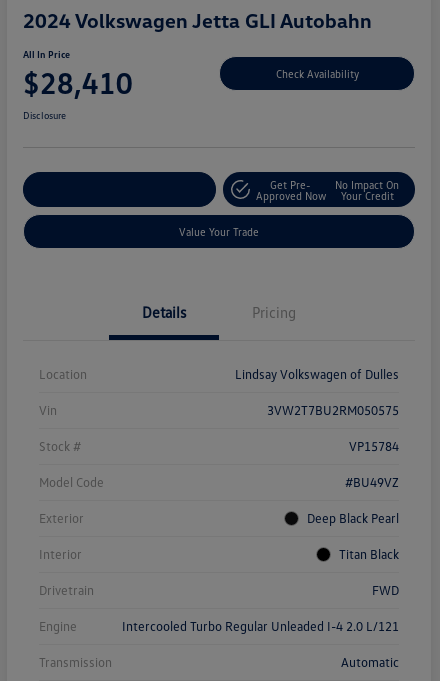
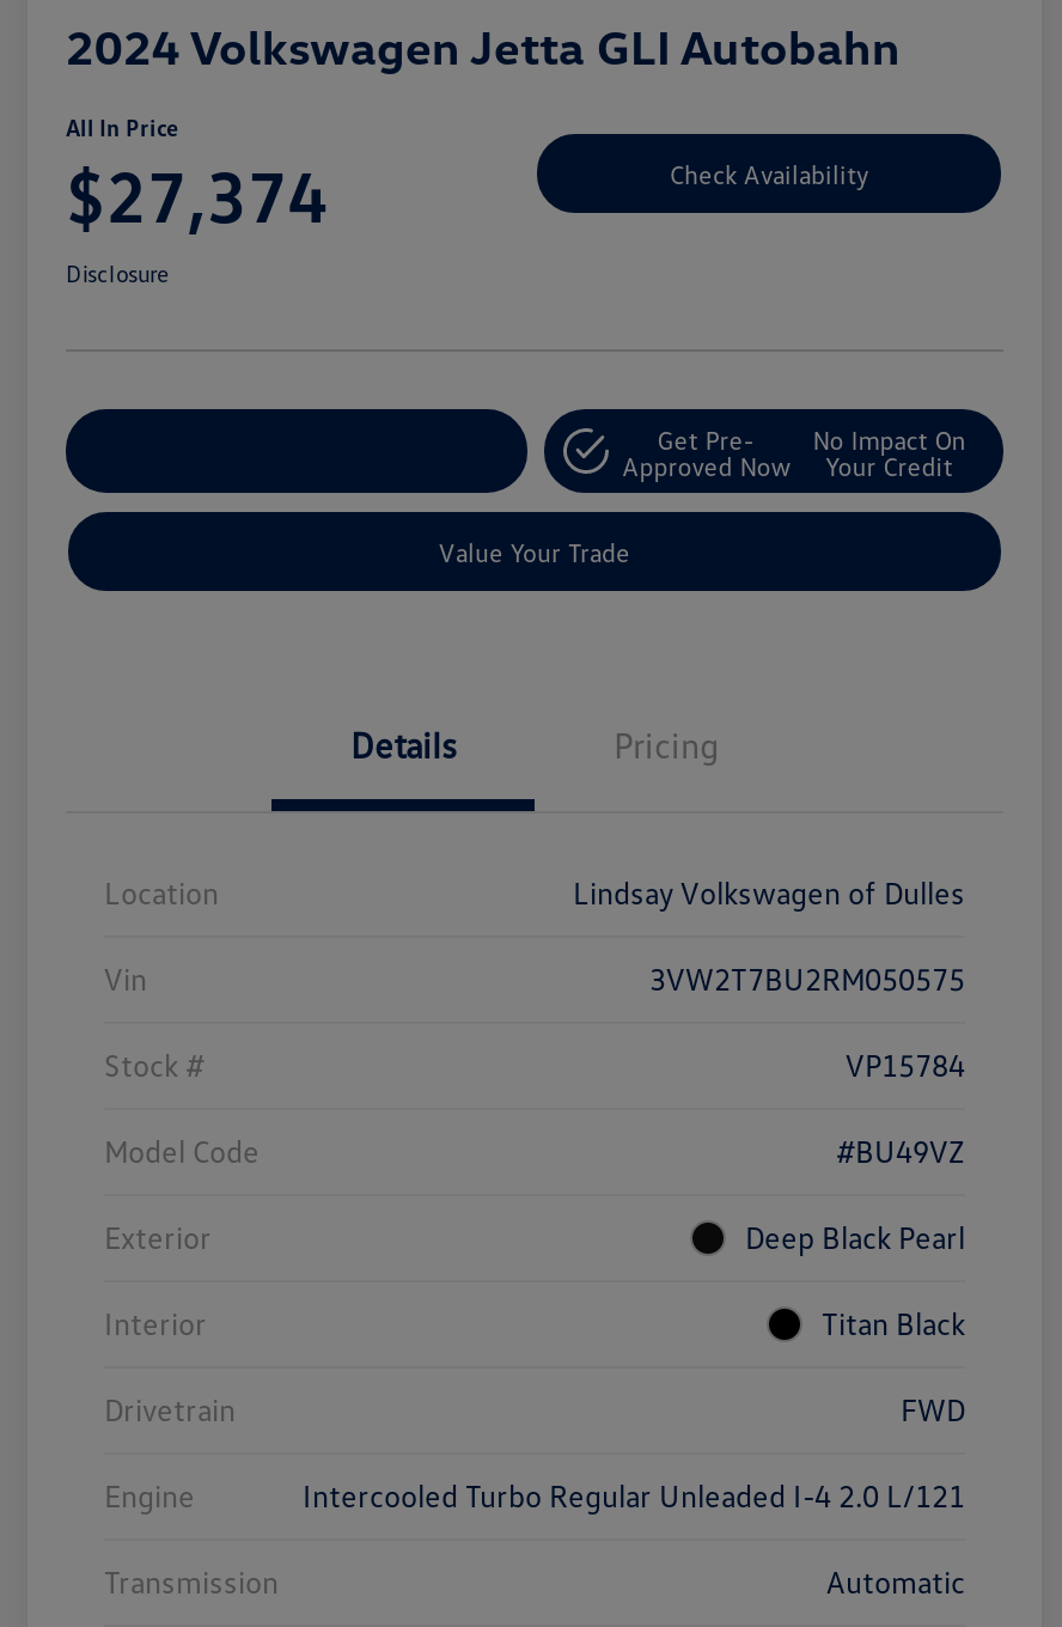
- $28,410
+ $27,374
